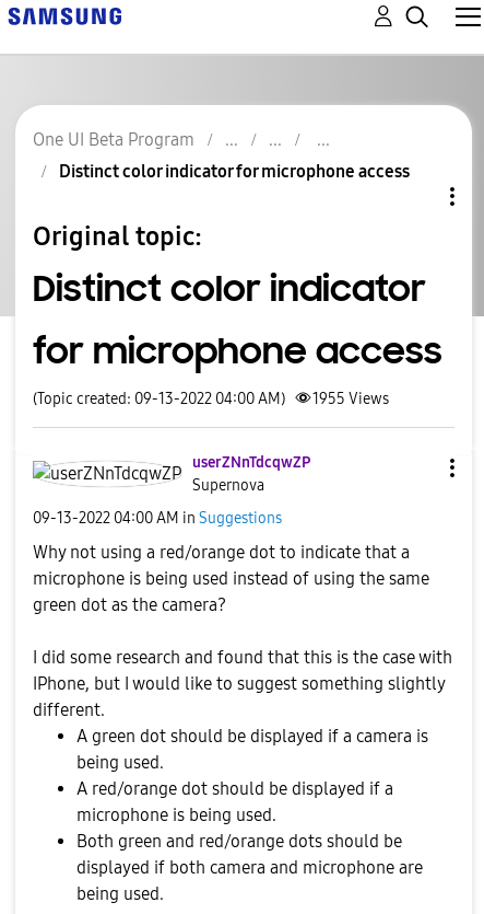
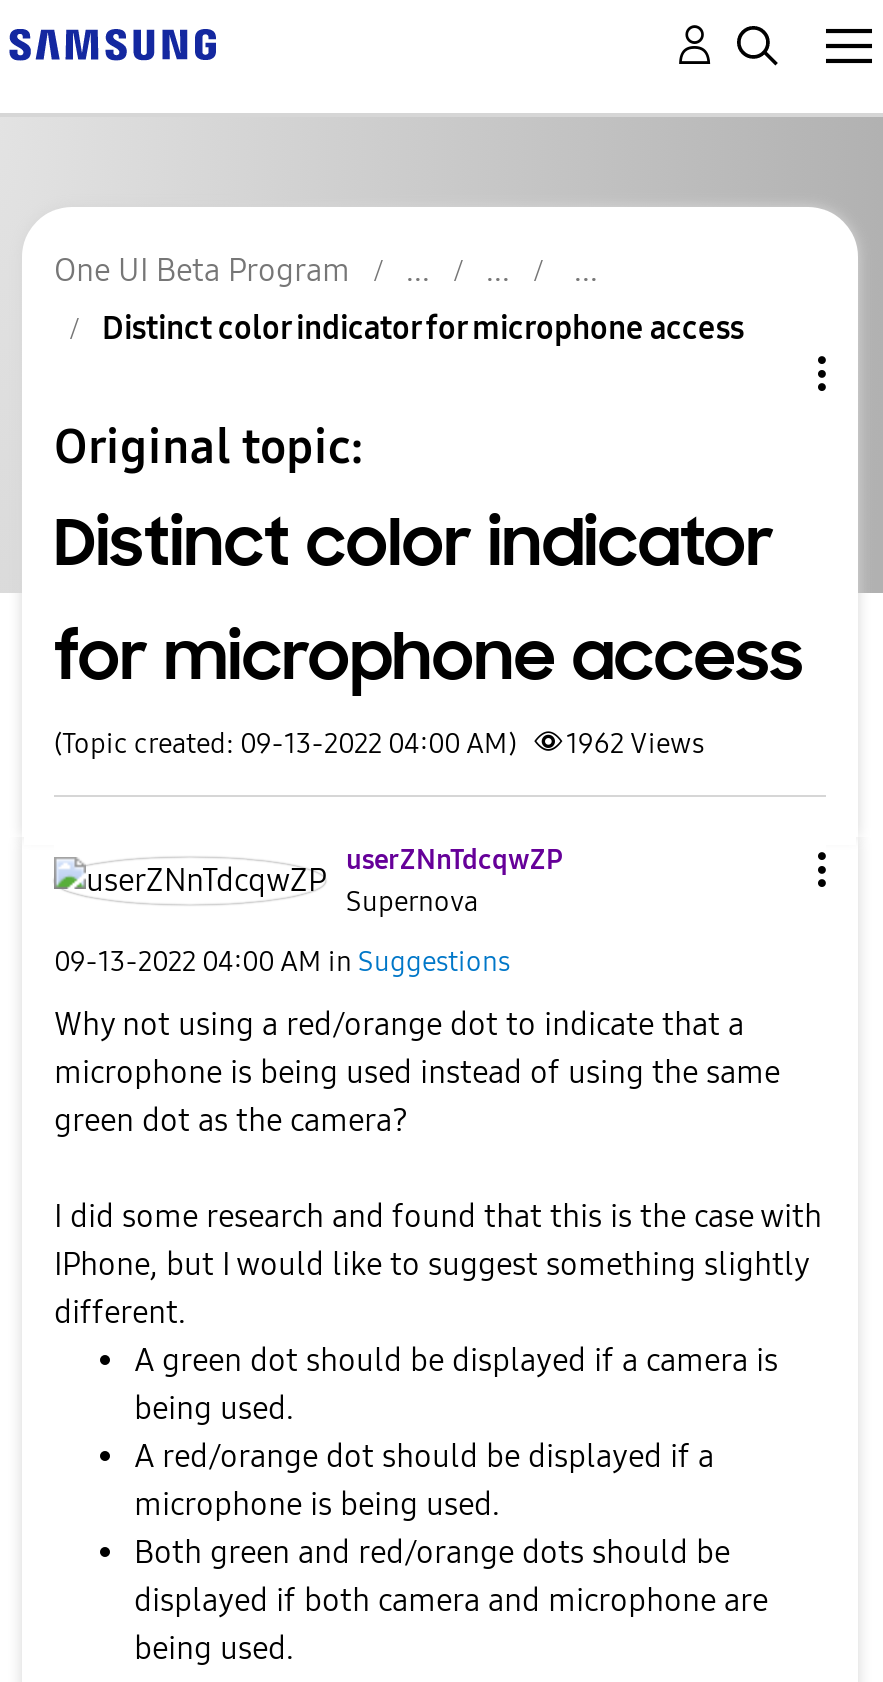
- (Topic created: 09-13-2022 04:00 AM) 1955 Views
+ (Topic created: 09-13-2022 04:00 AM) 1962 Views
